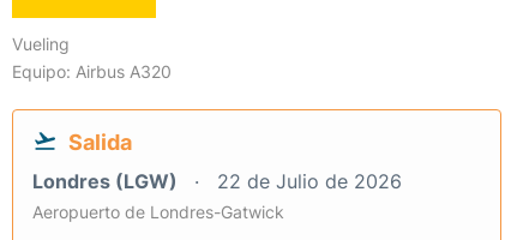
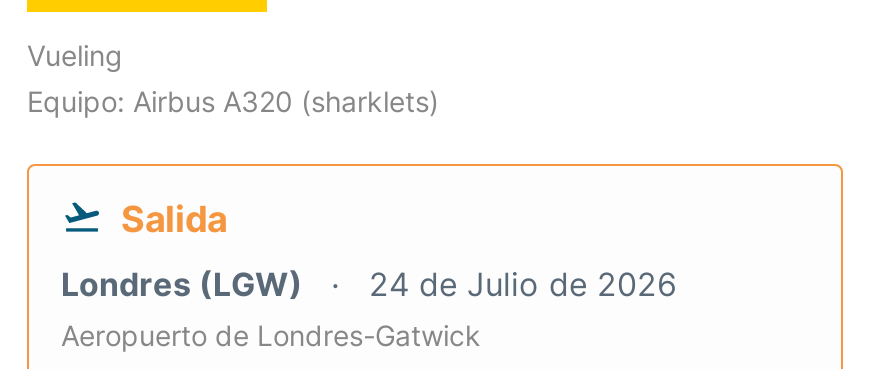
- Equipo: Airbus A320
+ Equipo: Airbus A320 (sharklets)

- Londres (LGW) 22 de Julio de 2026
+ Londres (LGW) 24 de Julio de 2026
